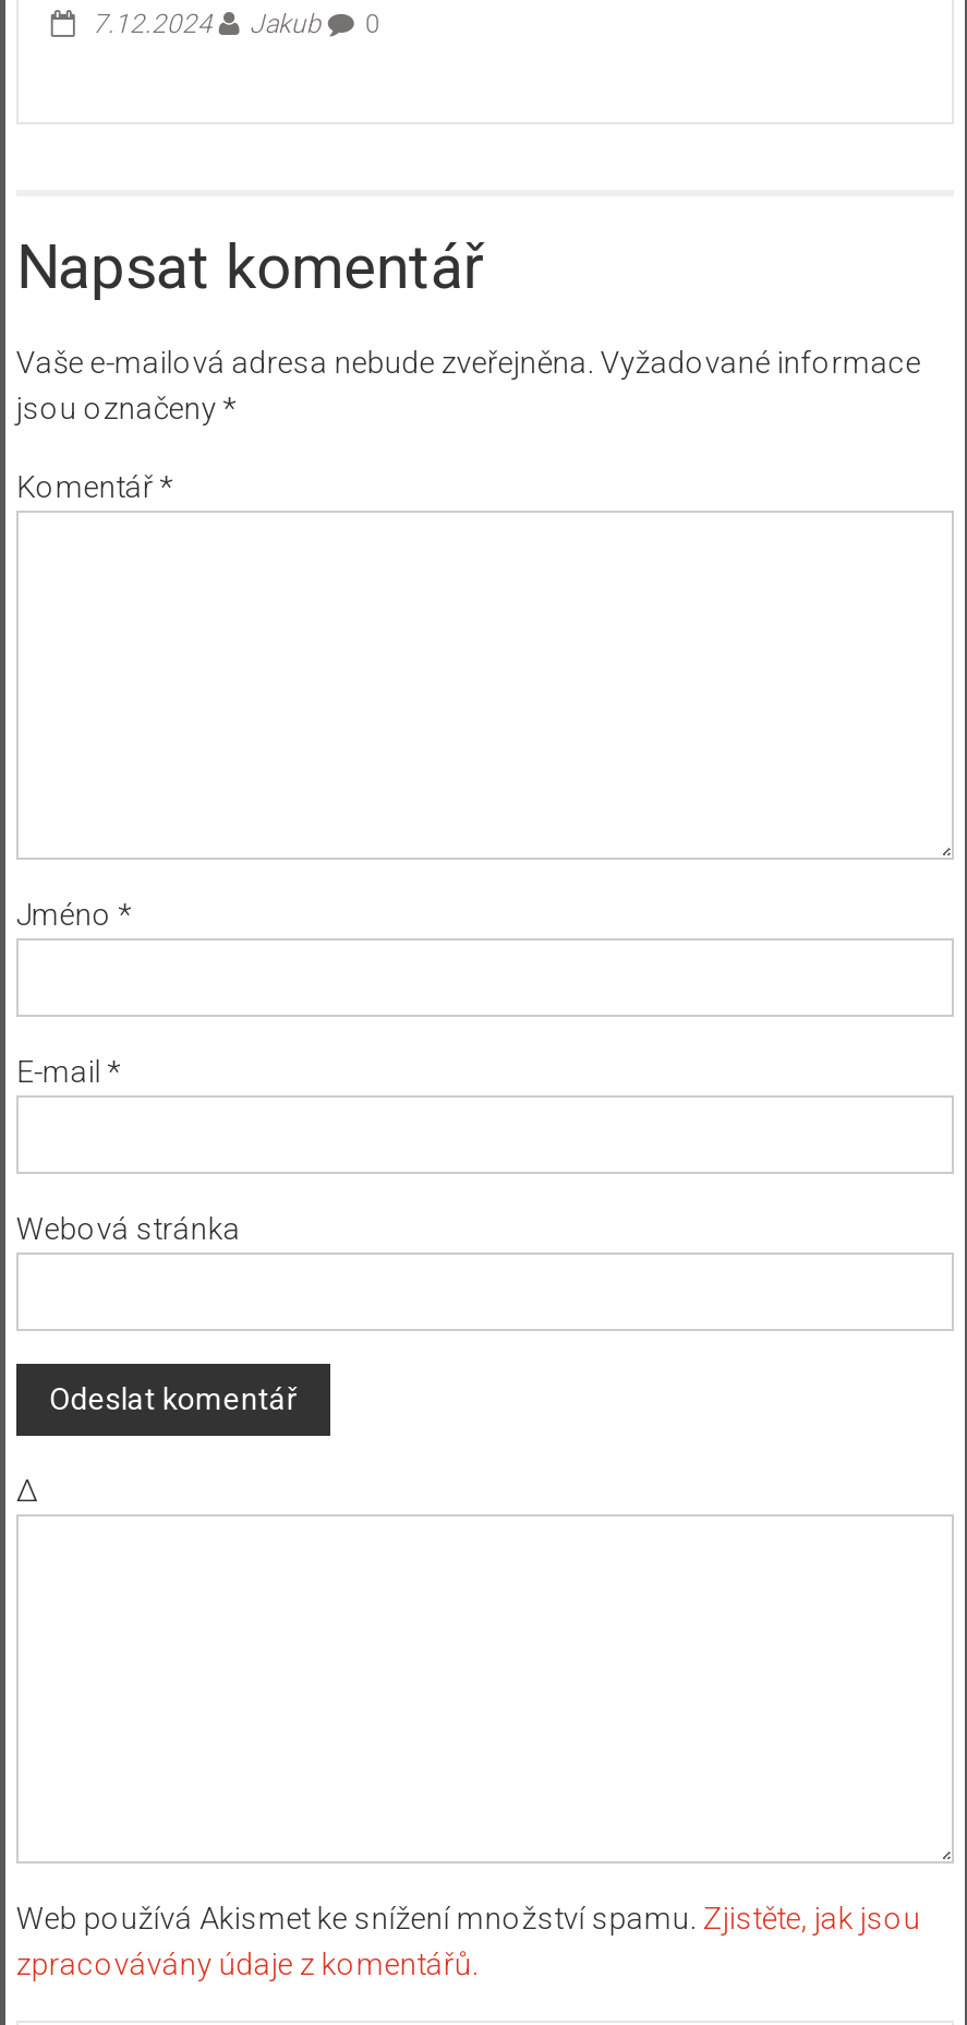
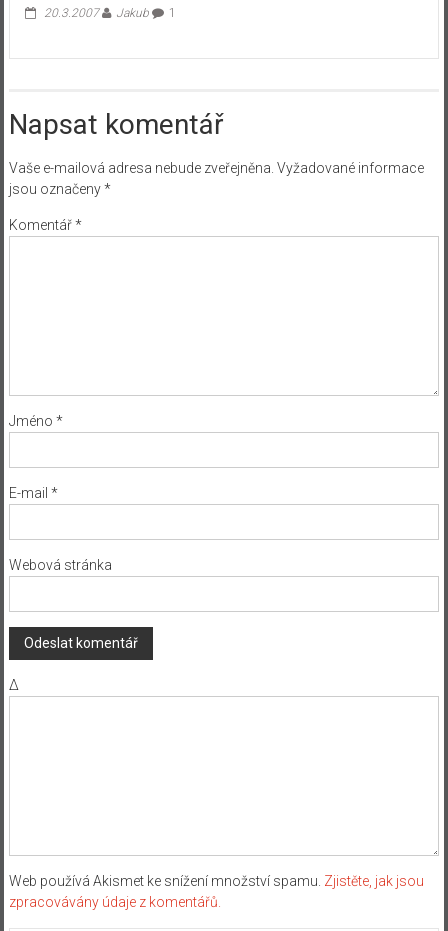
- 7.12.2024
+ 20.3.2007

- 0
+ 1
